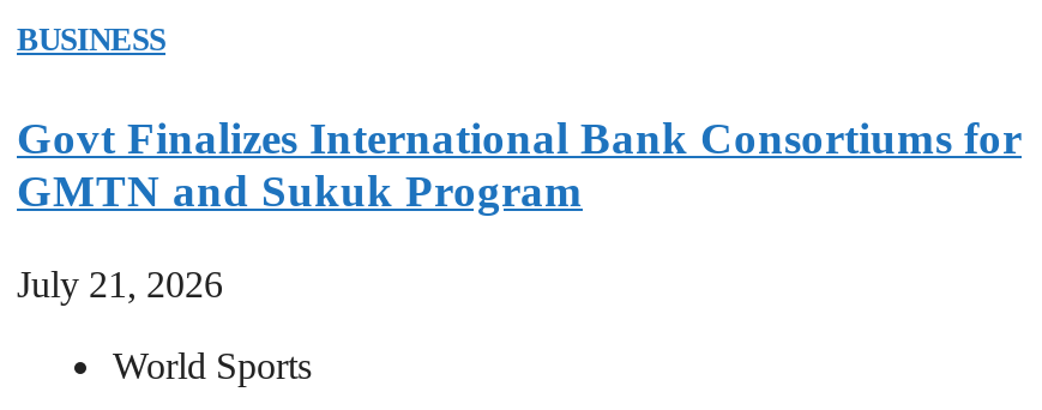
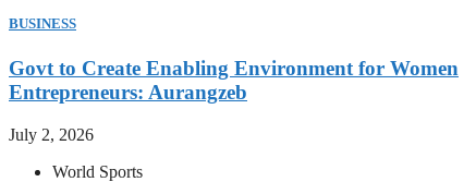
- Govt Finalizes International Bank Consortiums for
- GMTN and Sukuk Program
+ Govt to Create Enabling Environment for Women
+ Entrepreneurs: Aurangzeb

- July 21, 2026
+ July 2, 2026
